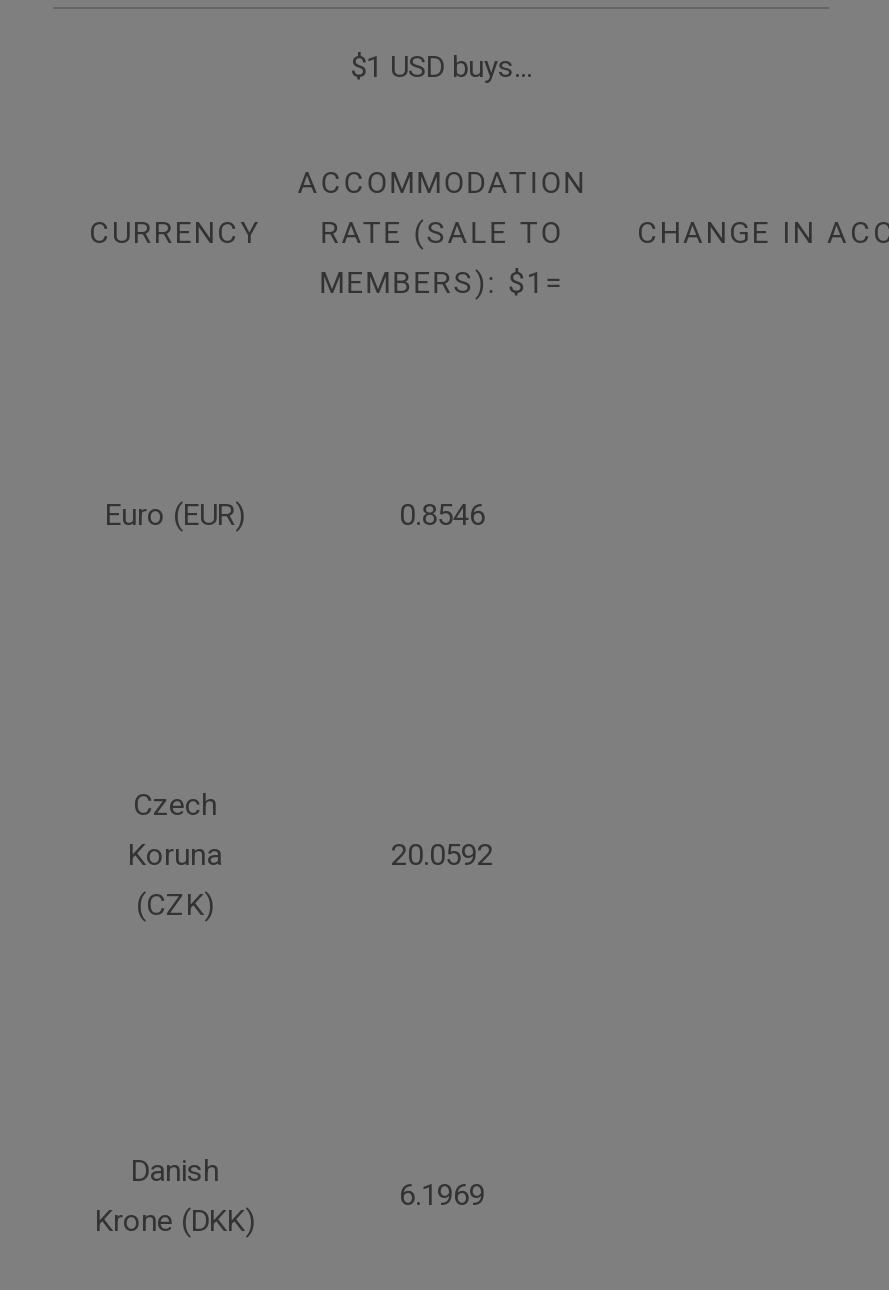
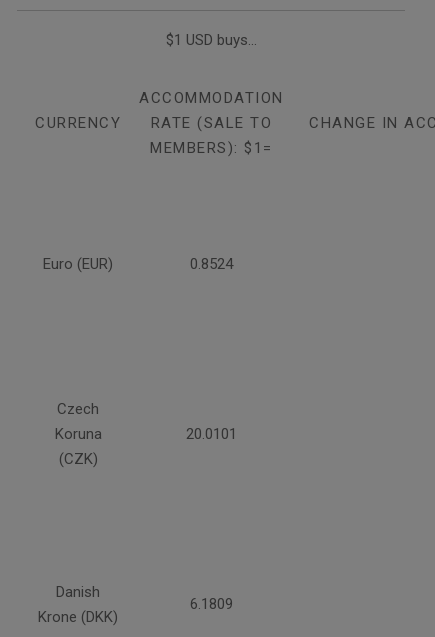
- 0.8546
+ 0.8524

- 20.0592
+ 20.0101

- 6.1969
+ 6.1809
